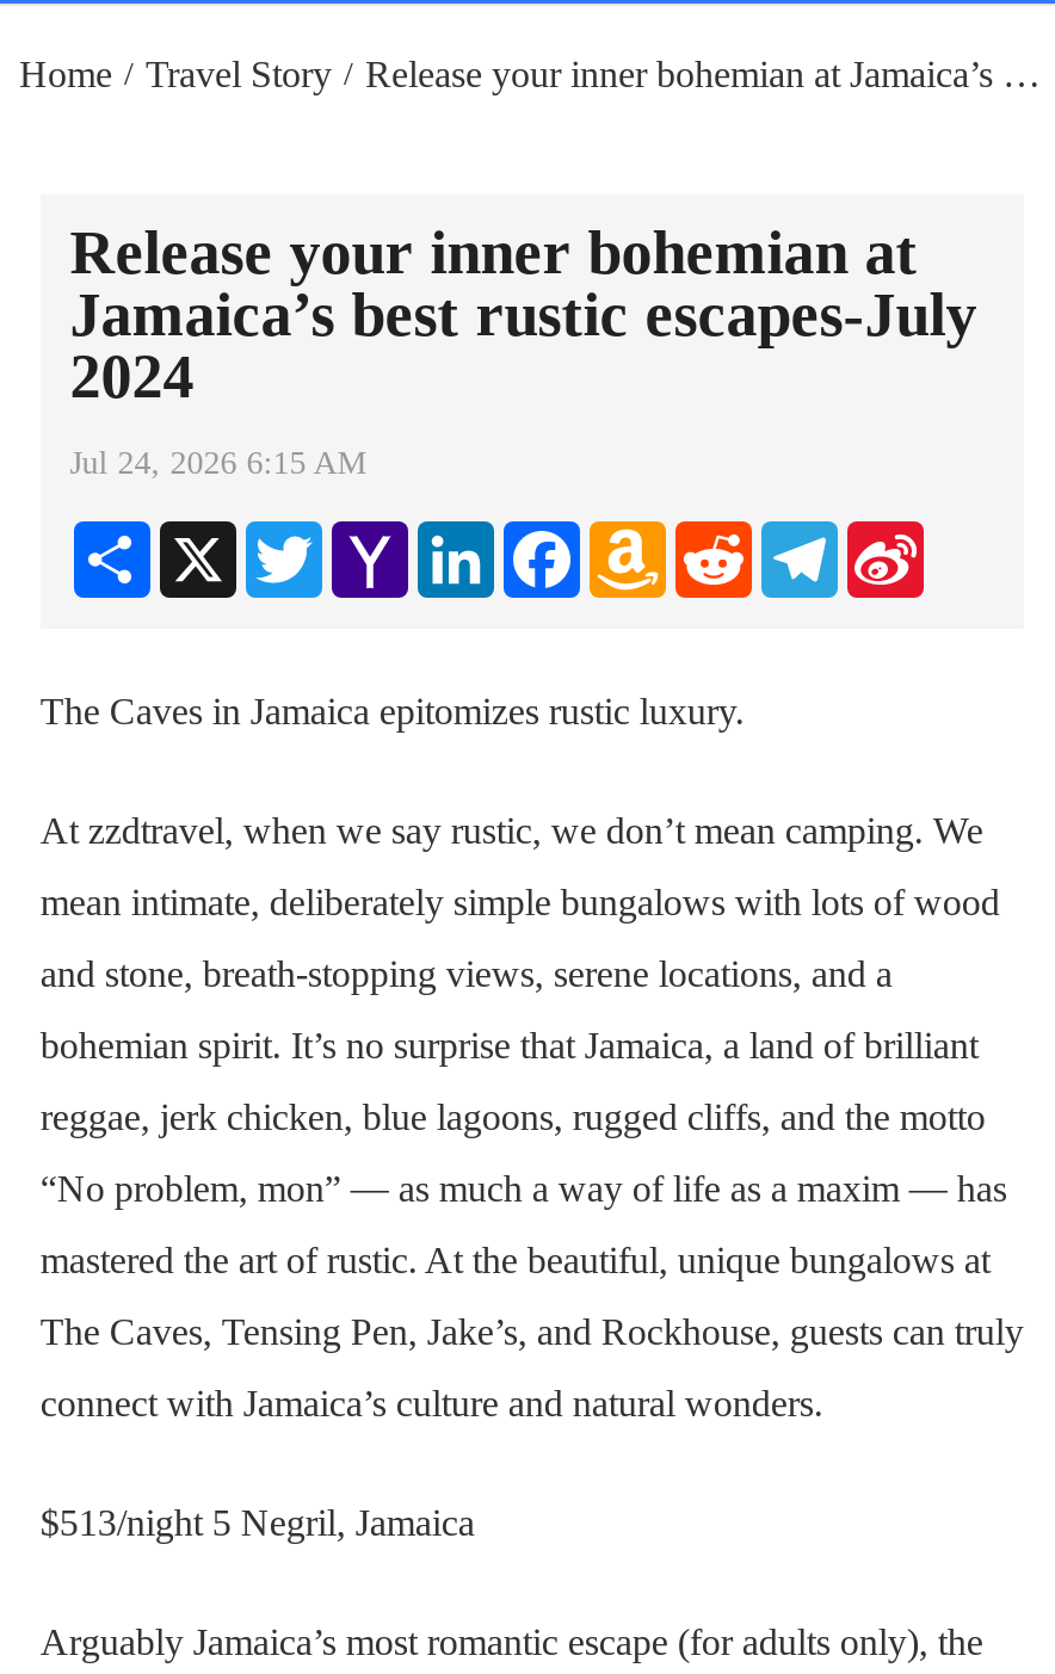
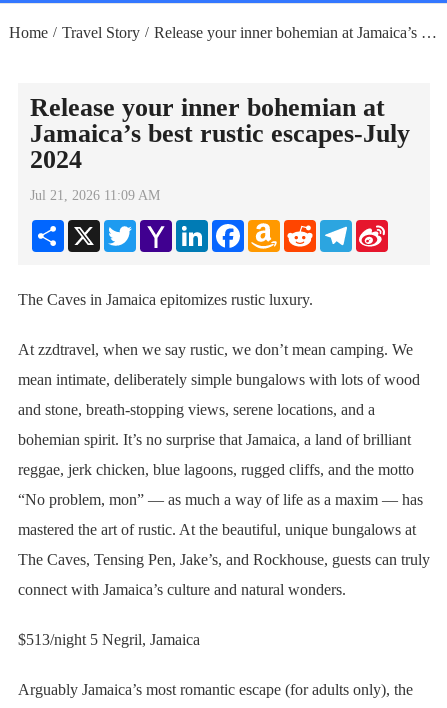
- Jul 24, 2026 6:15 AM
+ Jul 21, 2026 11:09 AM
